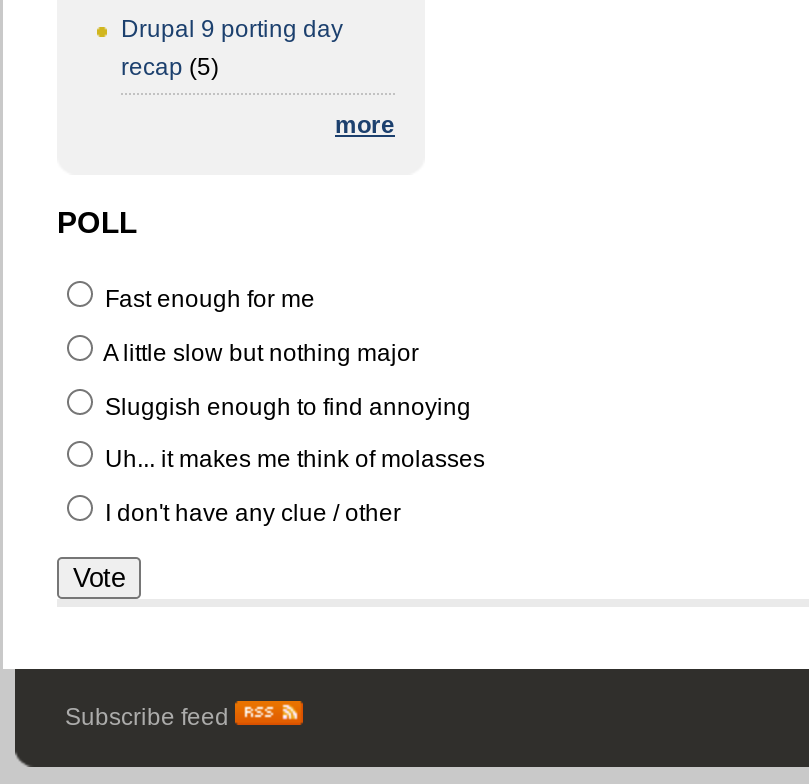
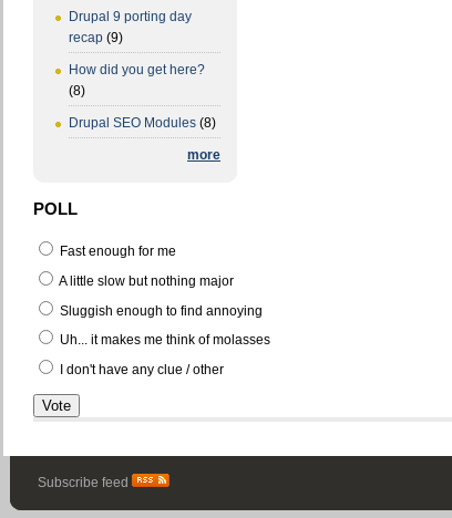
- recap (5)
+ recap (9)
+ How did you get here?
+ (8)
+ Drupal SEO Modules (8)
